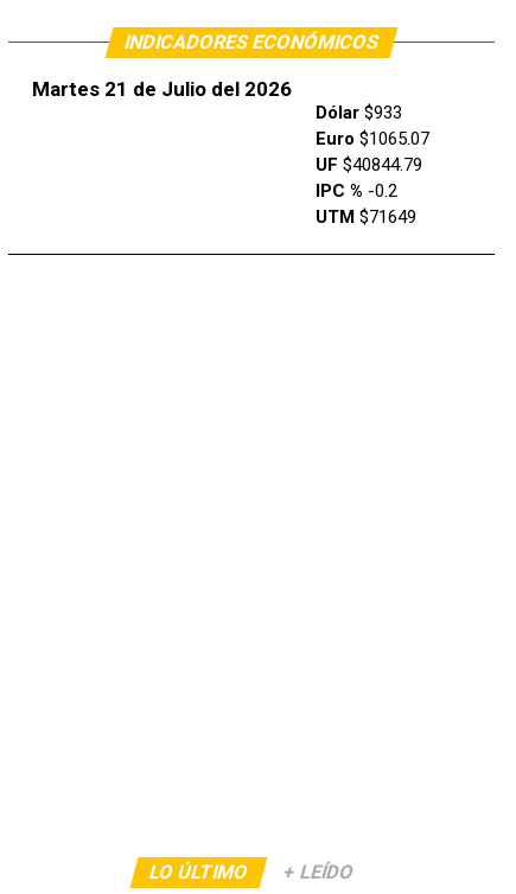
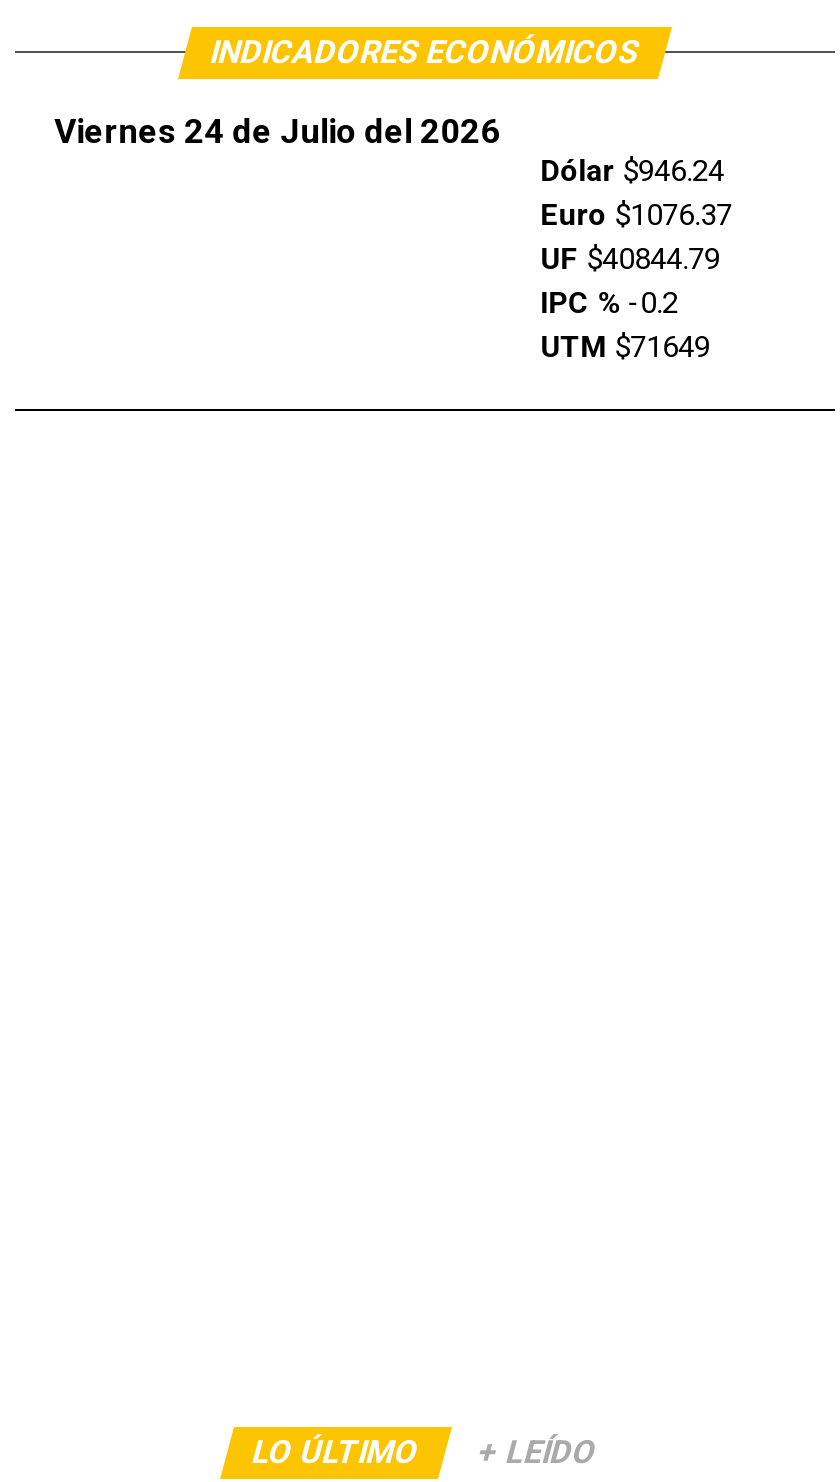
- Martes 21 de Julio del 2026
+ Viernes 24 de Julio del 2026

- Dólar $933
+ Dólar $946.24

- Euro $1065.07
+ Euro $1076.37
